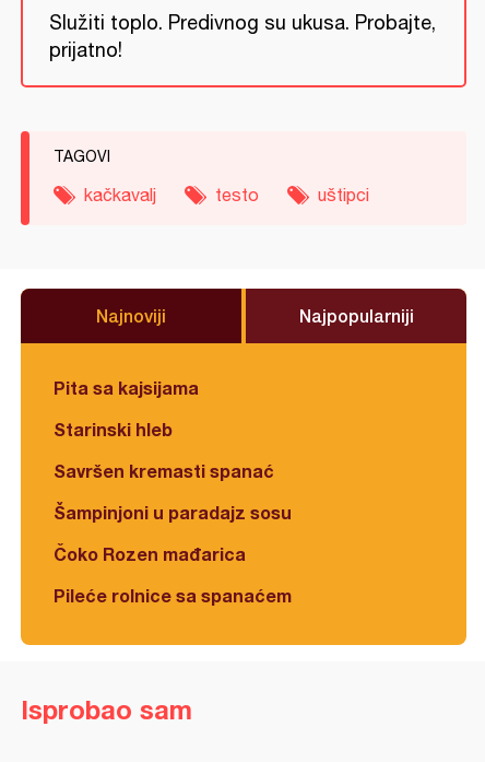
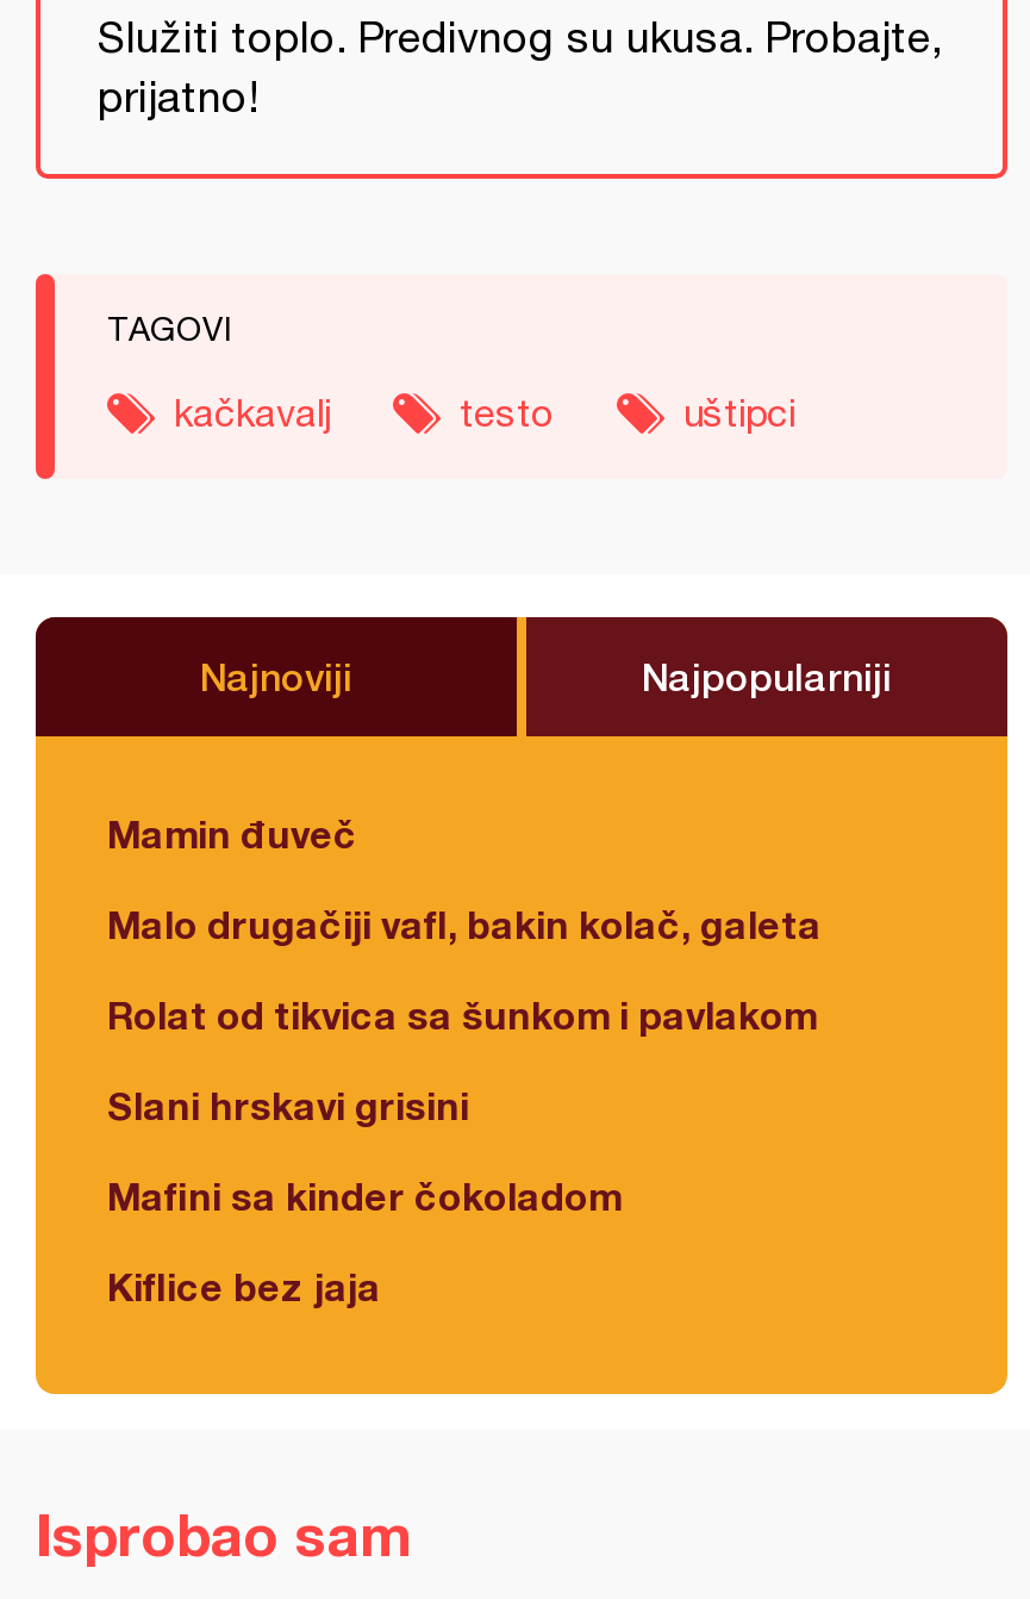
- Pita sa kajsijama
+ Mamin đuveč

- Starinski hleb
+ Malo drugačiji vafl, bakin kolač, galeta

- Savršen kremasti spanać
+ Rolat od tikvica sa šunkom i pavlakom

- Šampinjoni u paradajz sosu
+ Slani hrskavi grisini

- Čoko Rozen mađarica
+ Mafini sa kinder čokoladom

- Pileće rolnice sa spanaćem
+ Kiflice bez jaja
